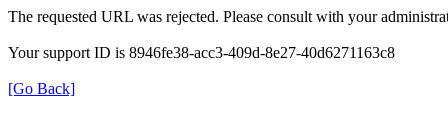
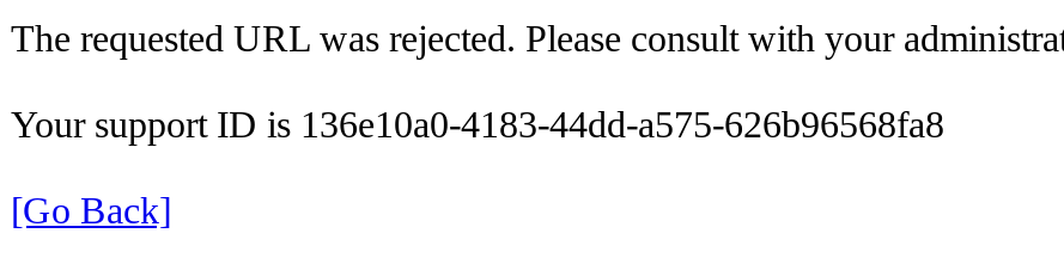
- Your support ID is 8946fe38-acc3-409d-8e27-40d6271163c8
+ Your support ID is 136e10a0-4183-44dd-a575-626b96568fa8
